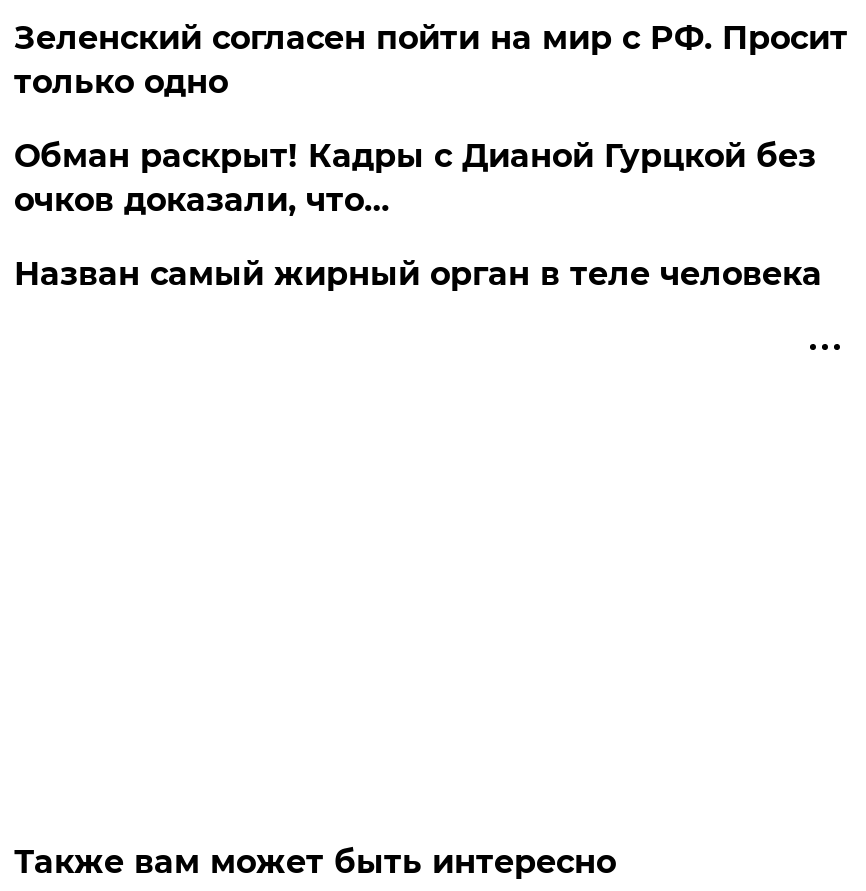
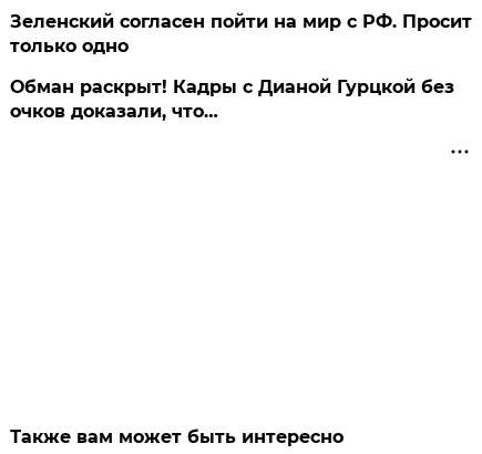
- Назван самый жирный орган в теле человека
